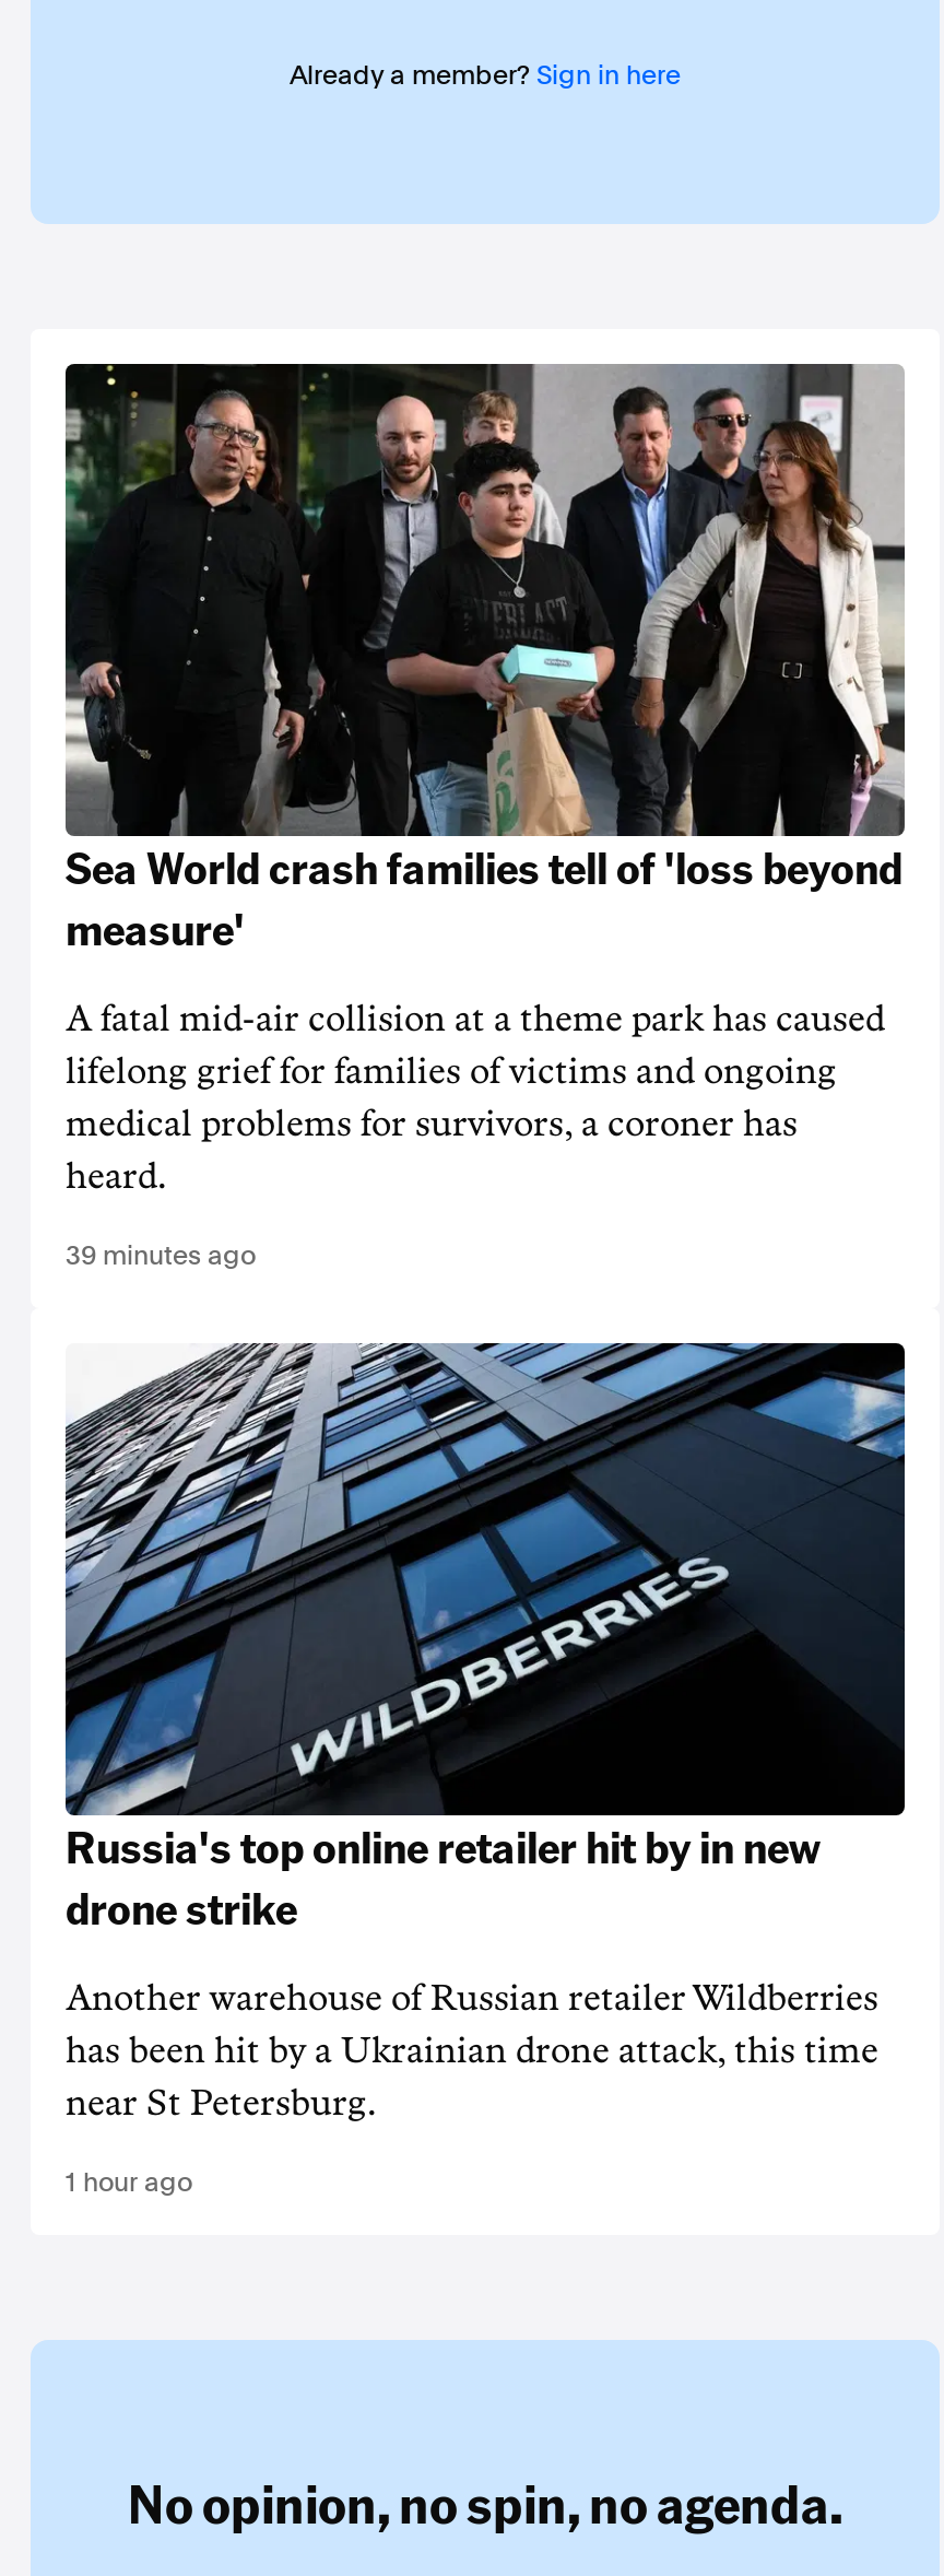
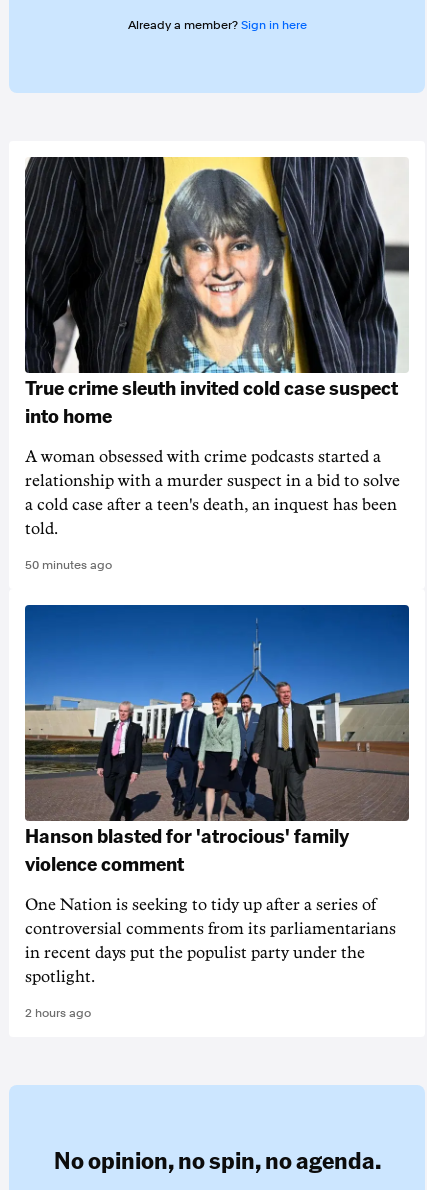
- [image]
- Sea World crash families tell of 'loss beyond
- measure'
- A fatal mid-air collision at a theme park has caused
- lifelong grief for families of victims and ongoing
- medical problems for survivors, a coroner has
- heard.
- 39 minutes ago
+ [image]
+ True crime sleuth invited cold case suspect
+ into home
+ A woman obsessed with crime podcasts started a
+ relationship with a murder suspect in a bid to solve
+ a cold case after a teen's death, an inquest has been
+ told.
+ 50 minutes ago

- [image]
- Russia's top online retailer hit by in new
- drone strike
- Another warehouse of Russian retailer Wildberries
- has been hit by a Ukrainian drone attack, this time
- near St Petersburg.
- 1 hour ago
+ [image]
+ Hanson blasted for 'atrocious' family
+ violence comment
+ One Nation is seeking to tidy up after a series of
+ controversial comments from its parliamentarians
+ in recent days put the populist party under the
+ spotlight.
+ 2 hours ago
